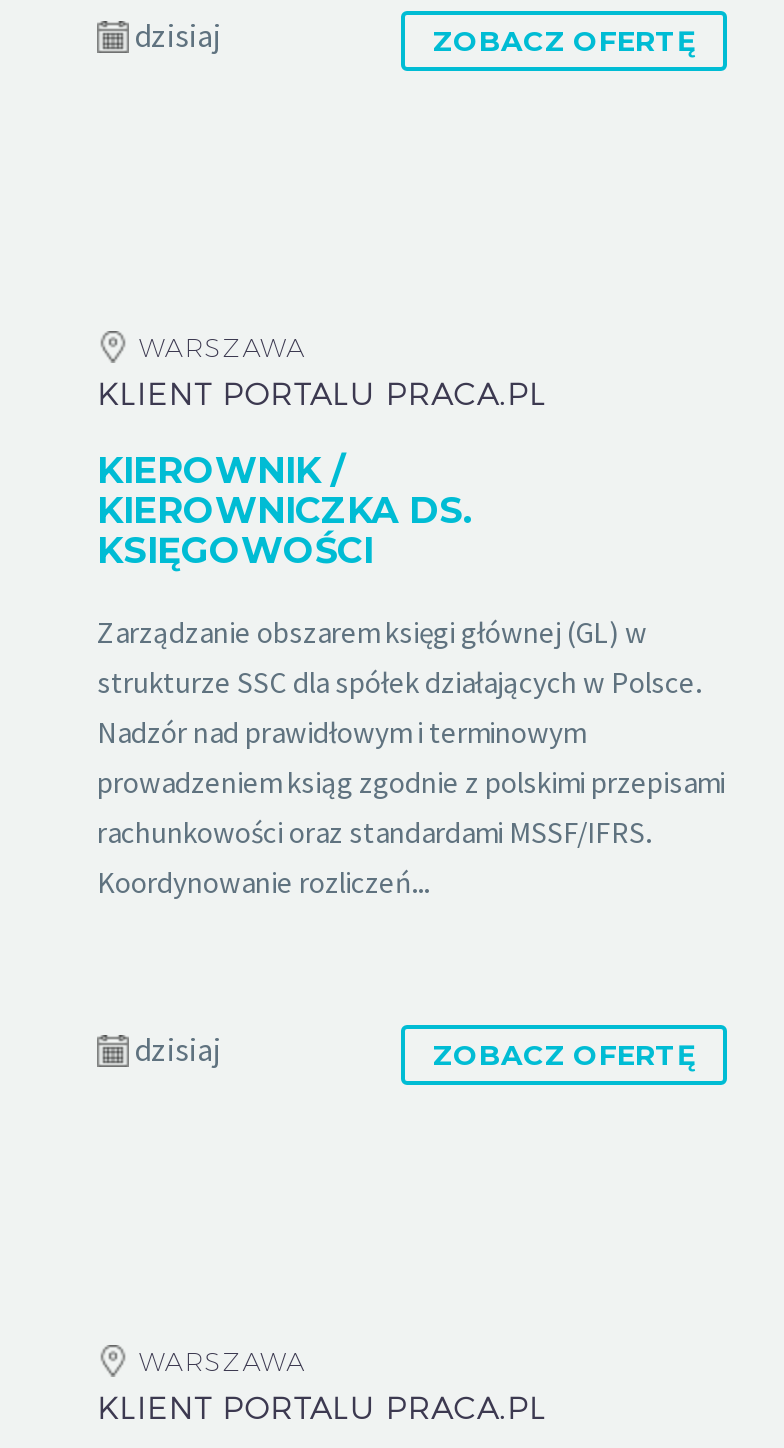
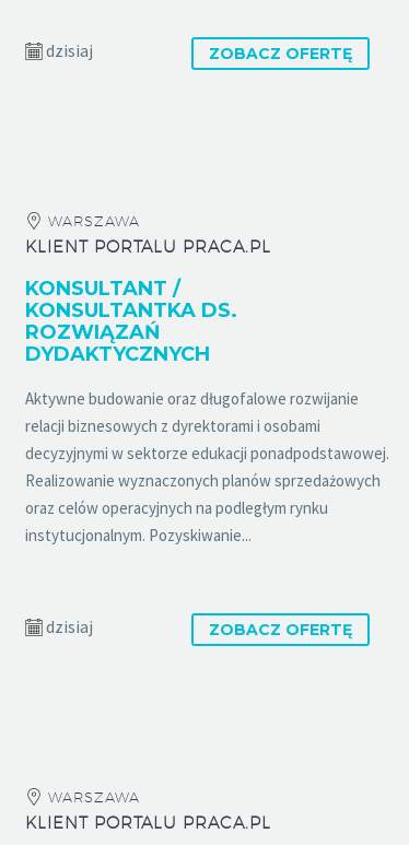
- KIEROWNIK /
- KIEROWNICZKA DS.
- KSIĘGOWOŚCI
+ KONSULTANT /
+ KONSULTANTKA DS.
+ ROZWIĄZAŃ
+ DYDAKTYCZNYCH

- Zarządzanie obszarem księgi głównej (GL) w
- strukturze SSC dla spółek działających w Polsce.
- Nadzór nad prawidłowym i terminowym
- prowadzeniem ksiąg zgodnie z polskimi przepisami
- rachunkowości oraz standardami MSSF/IFRS.
- Koordynowanie rozliczeń...
+ Aktywne budowanie oraz długofalowe rozwijanie
+ relacji biznesowych z dyrektorami i osobami
+ decyzyjnymi w sektorze edukacji ponadpodstawowej.
+ Realizowanie wyznaczonych planów sprzedażowych
+ oraz celów operacyjnych na podległym rynku
+ instytucjonalnym. Pozyskiwanie...
